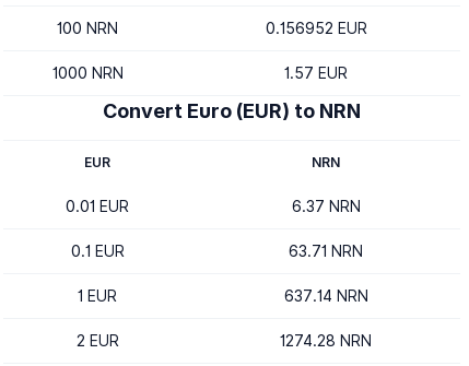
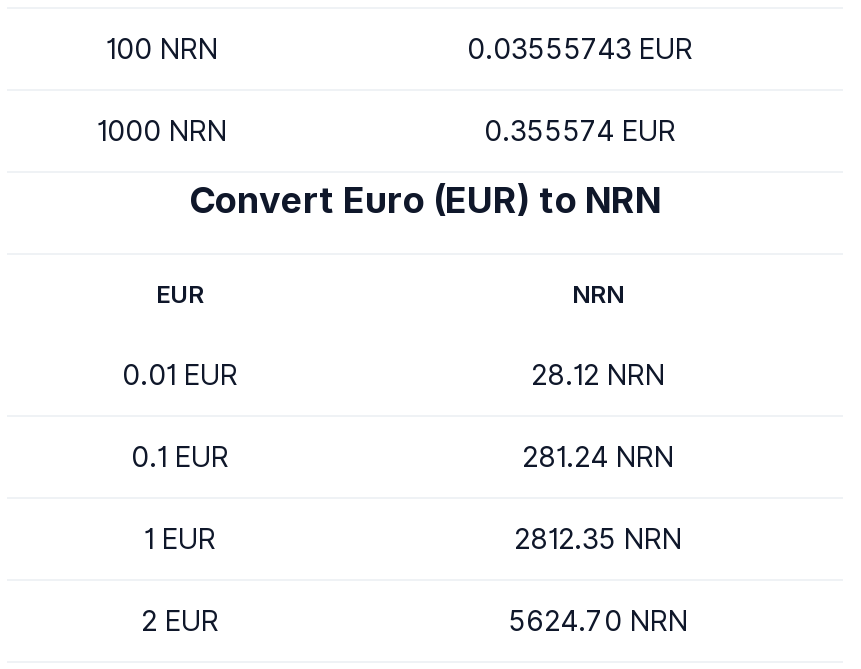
- 0.156952 EUR
+ 0.03555743 EUR

- 1.57 EUR
+ 0.355574 EUR

- 6.37 NRN
+ 28.12 NRN

- 63.71 NRN
+ 281.24 NRN

- 637.14 NRN
+ 2812.35 NRN

- 1274.28 NRN
+ 5624.70 NRN
